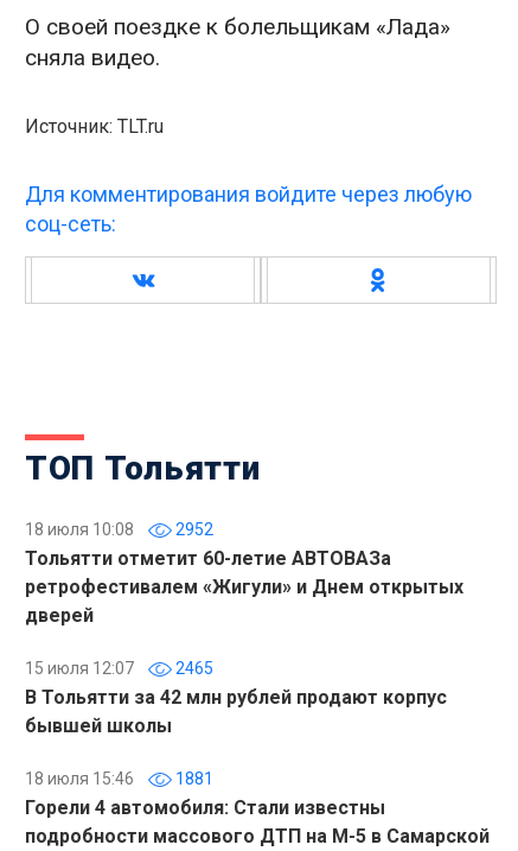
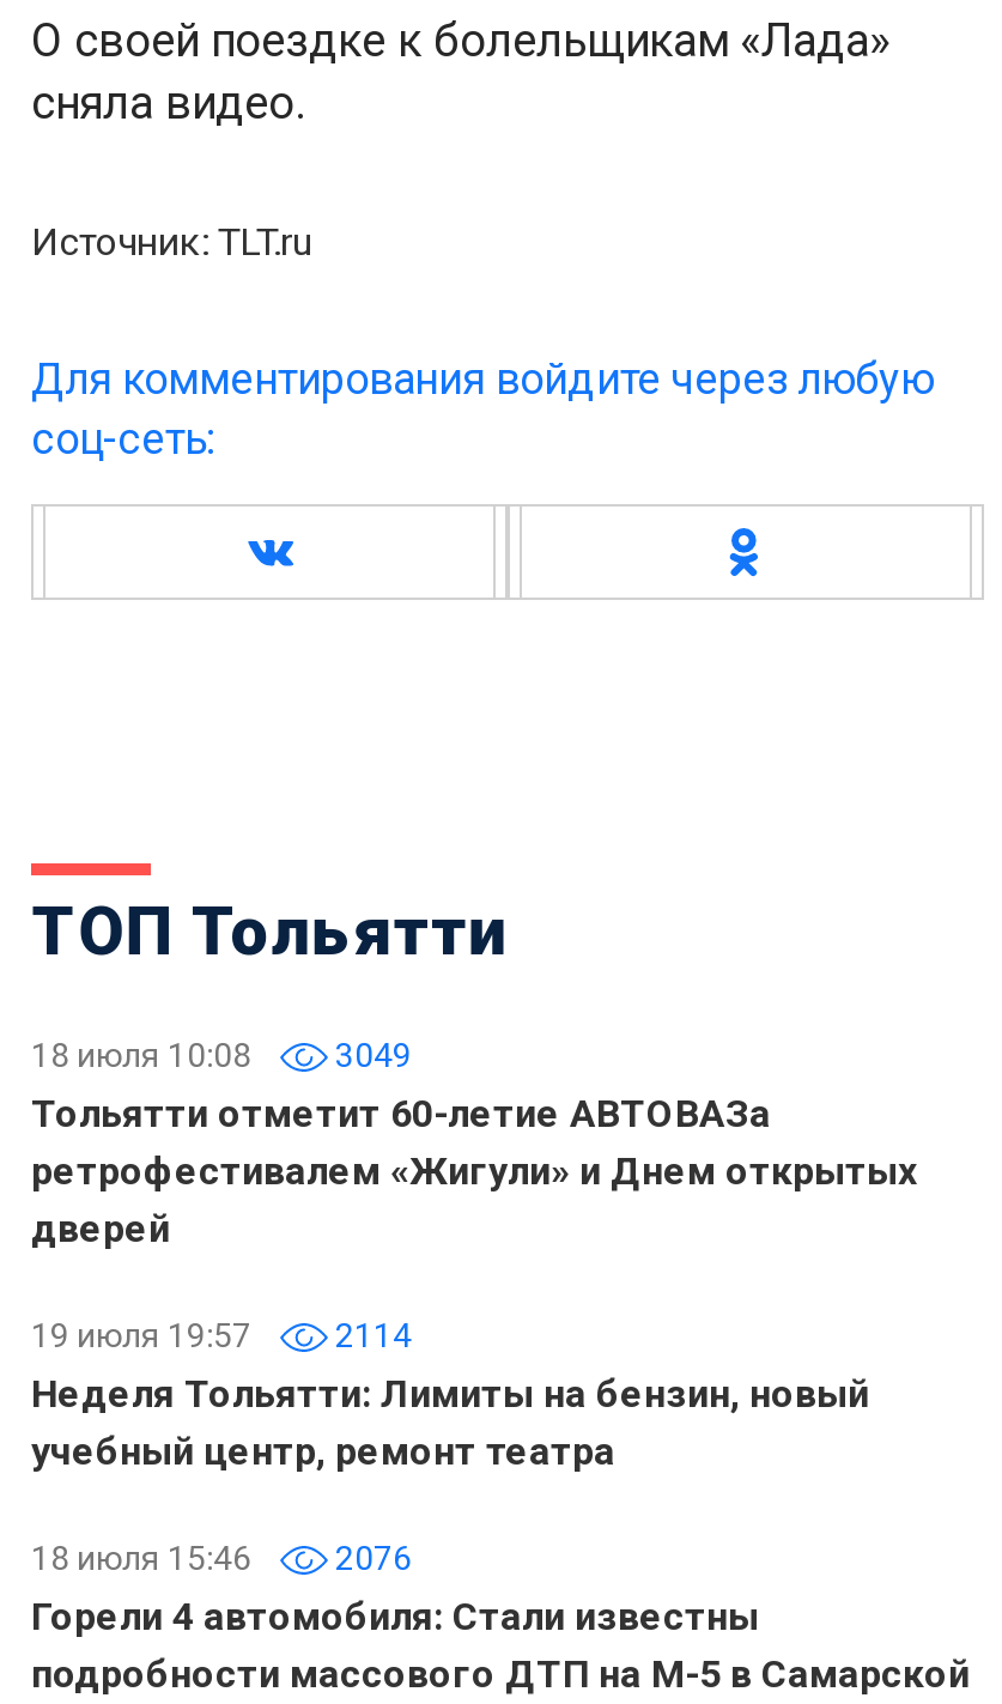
- 18 июля 10:08 2952
+ 18 июля 10:08 3049

- 15 июля 12:07
- 2465
- В Тольятти за 42 млн рублей продают корпус
- бывшей школы
+ 19 июля 19:57
+ 2114
+ Неделя Тольятти: Лимиты на бензин, новый
+ учебный центр, ремонт театра

- 18 июля 15:46 1881
+ 18 июля 15:46 2076
